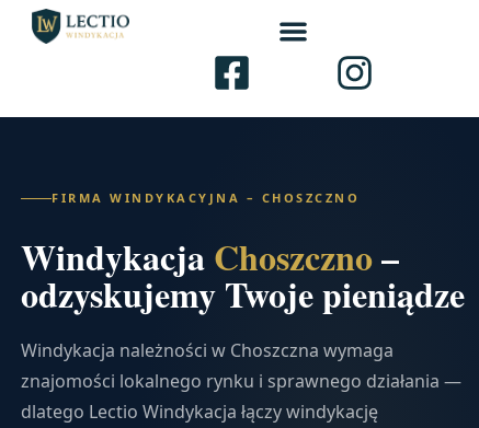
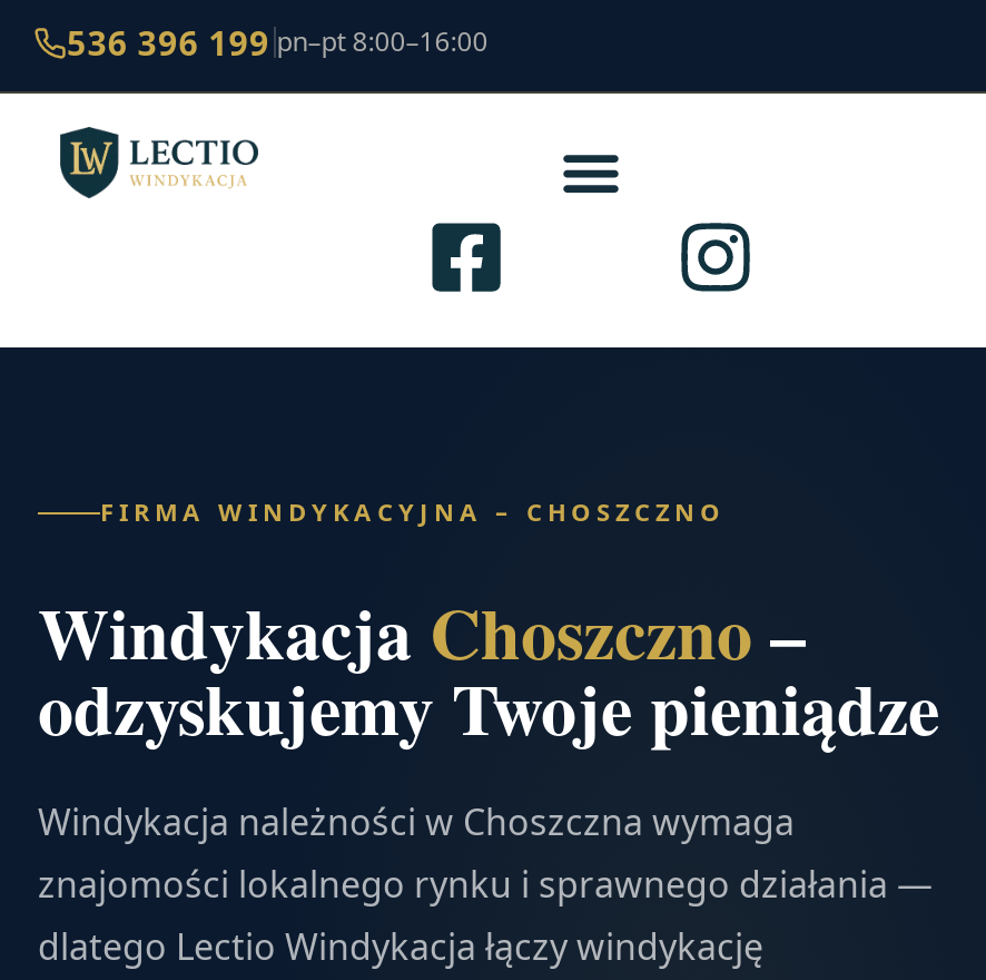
+ 536 396 199 pn–pt 8:00–16:00
